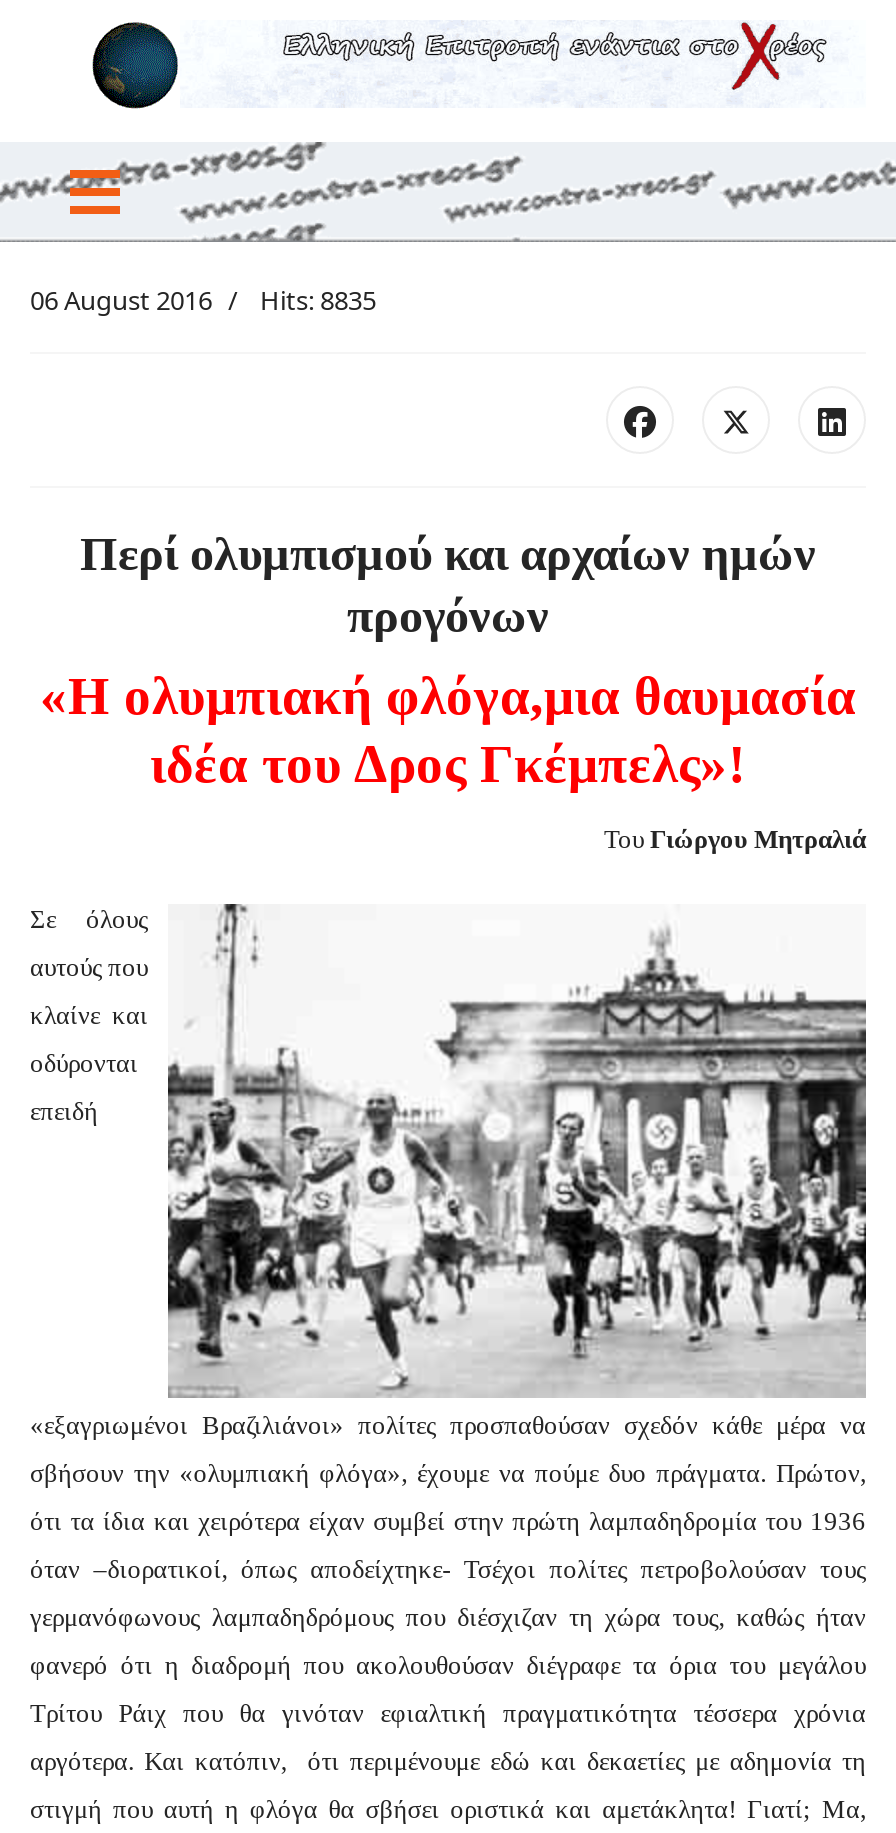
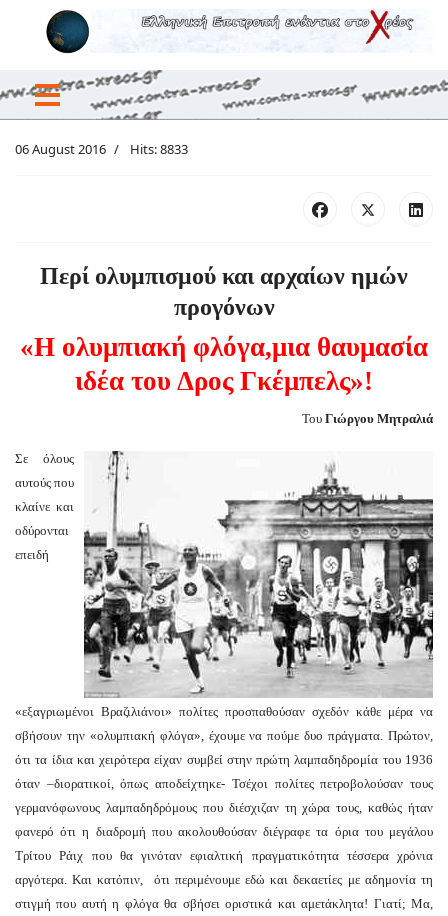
- 06 August 2016 Hits: 8835
+ 06 August 2016 Hits: 8833
